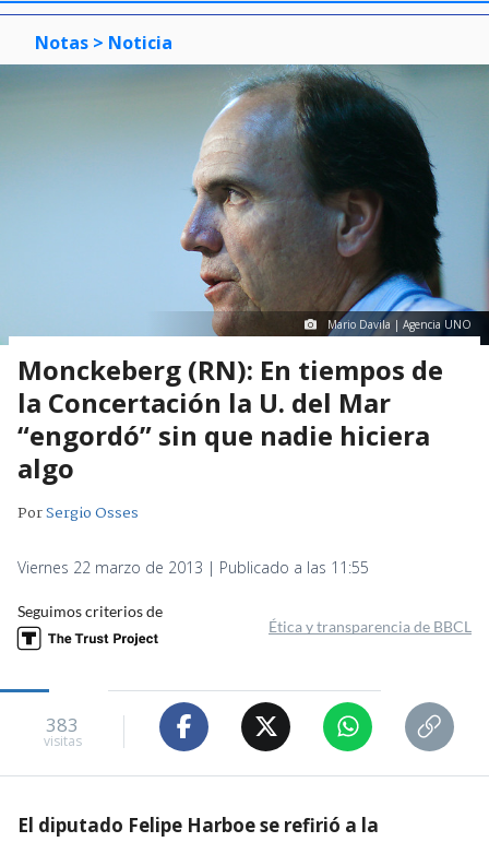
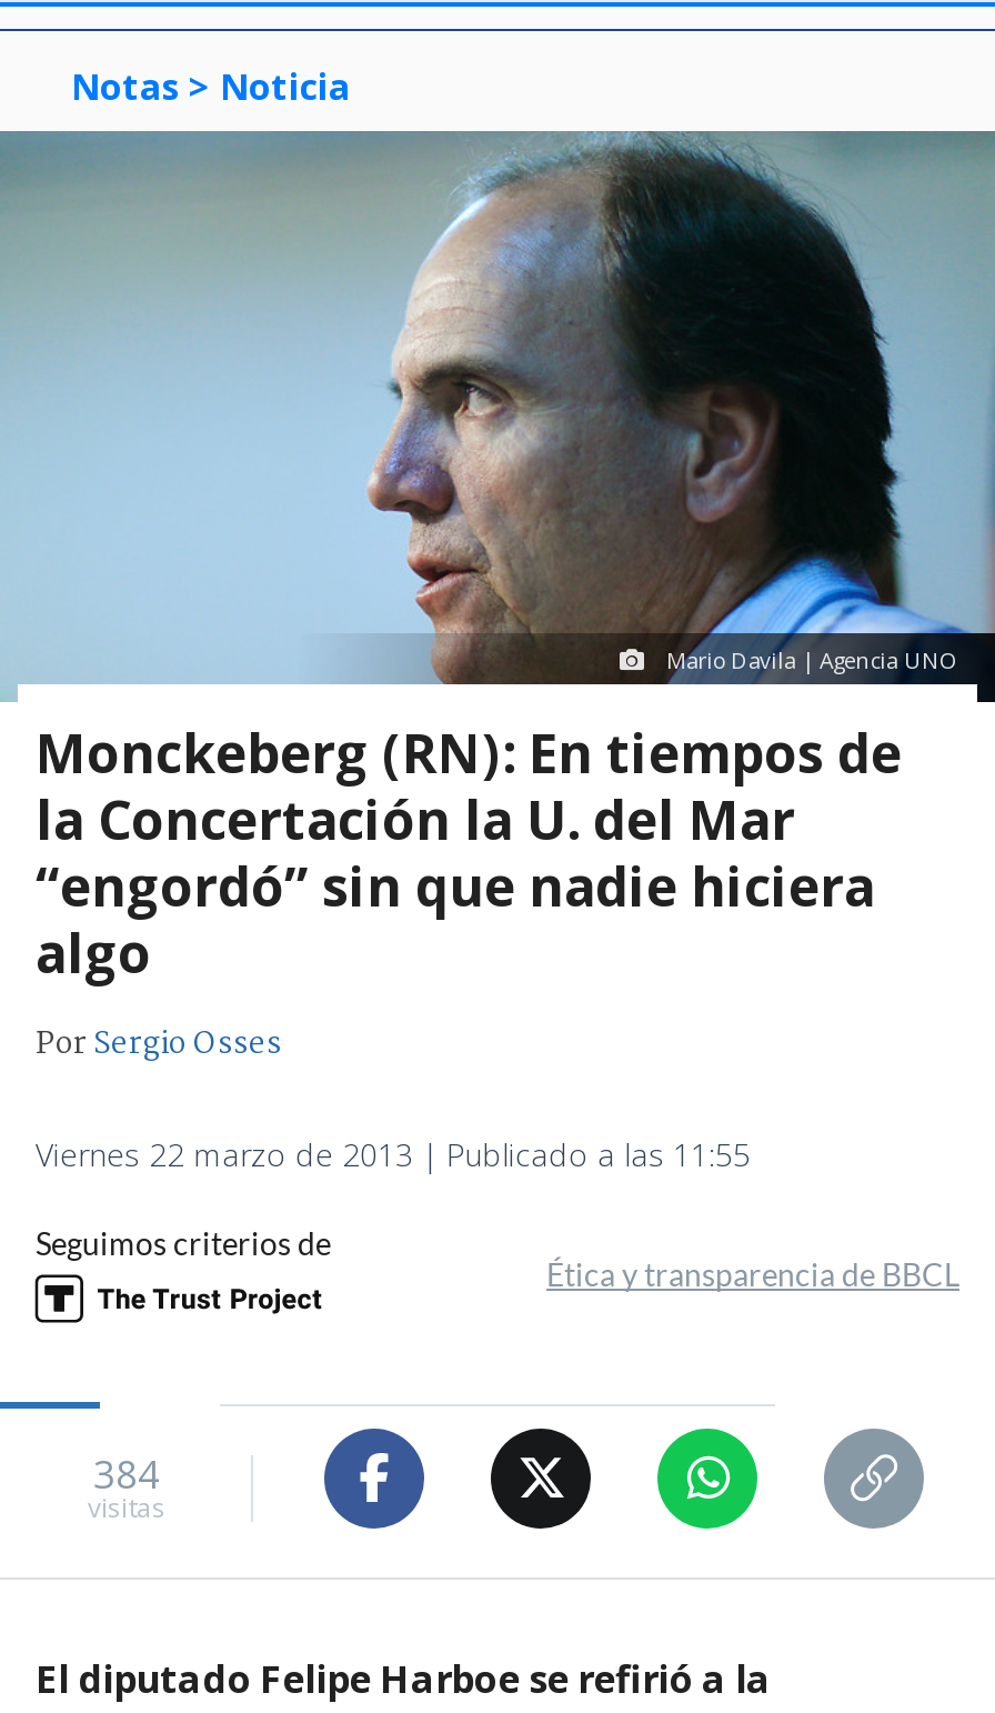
- 383
+ 384
